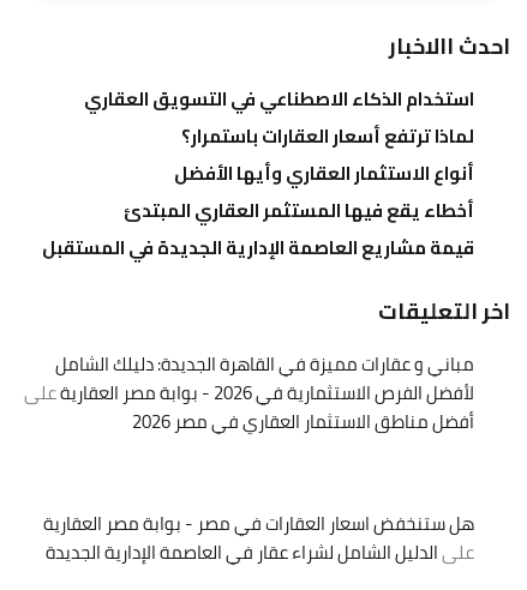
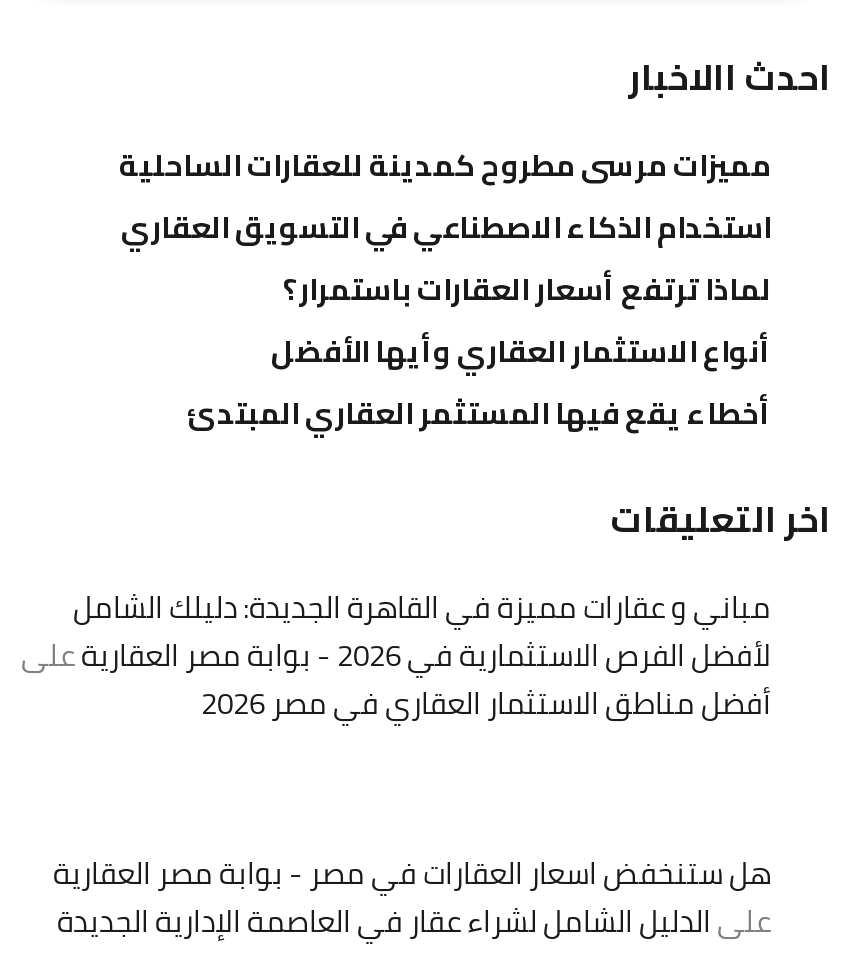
+ مميزات مرسى مطروح كمدينة للعقارات الساحلية

moved down: استخدام الذكاء الاصطناعي في التسويق العقاري | لماذا ترتفع أسعار العقارات باستمرار؟ | أنواع الاستثمار العقاري وأيها الأفضل | أخطاء يقع فيها المستثمر العقاري المبتدئ

- قيمة مشاريع العاصمة الإدارية الجديدة في المستقبل
